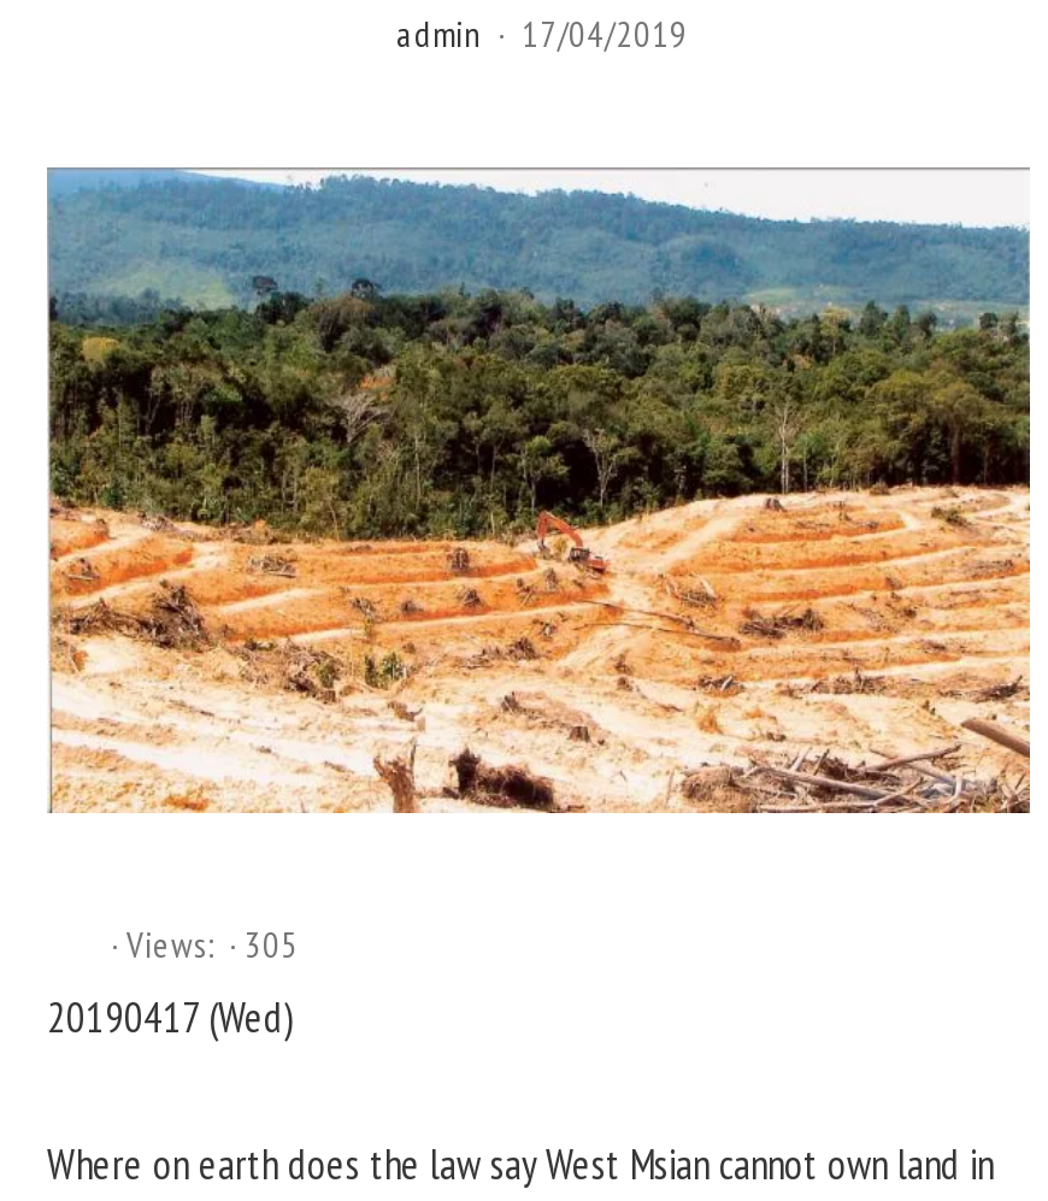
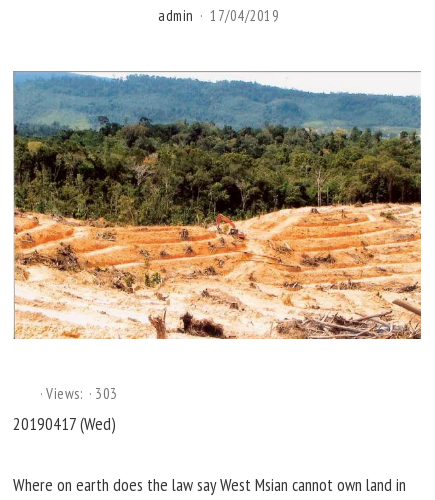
- Views: 305
+ Views: 303
